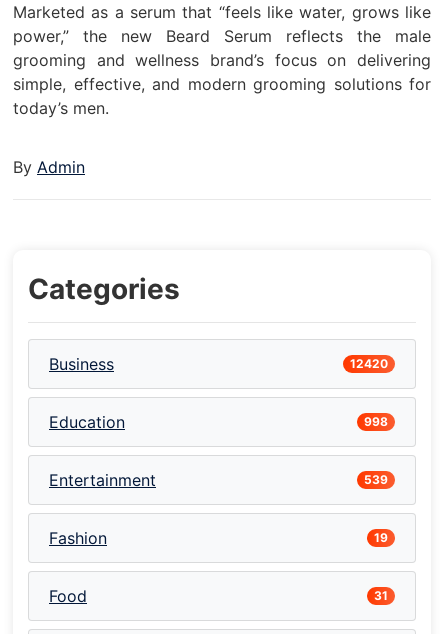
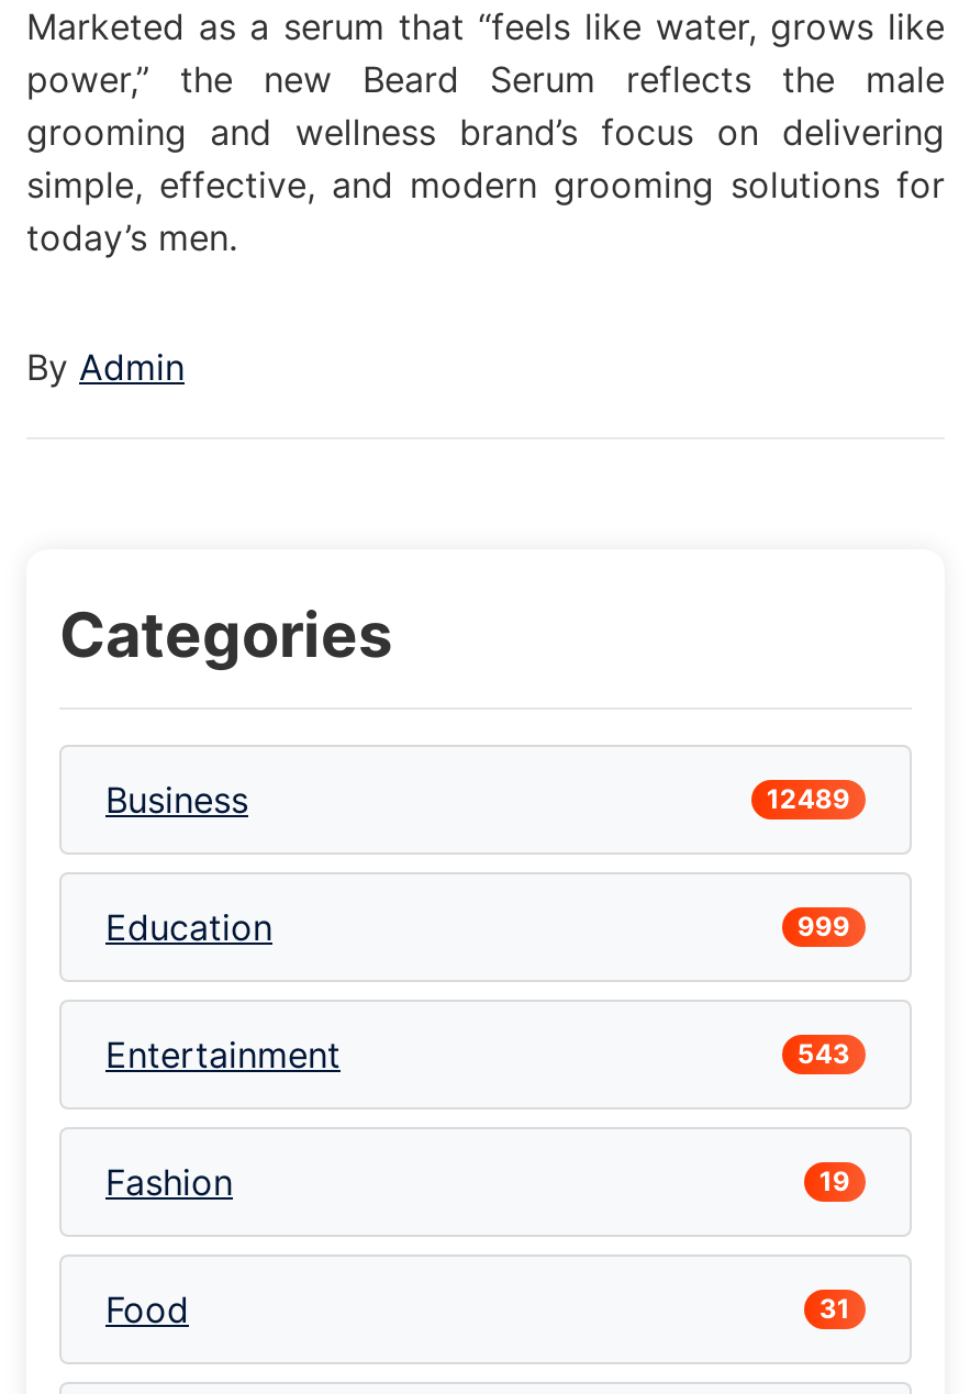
- 12420
+ 12489

- 998
+ 999

- 539
+ 543
